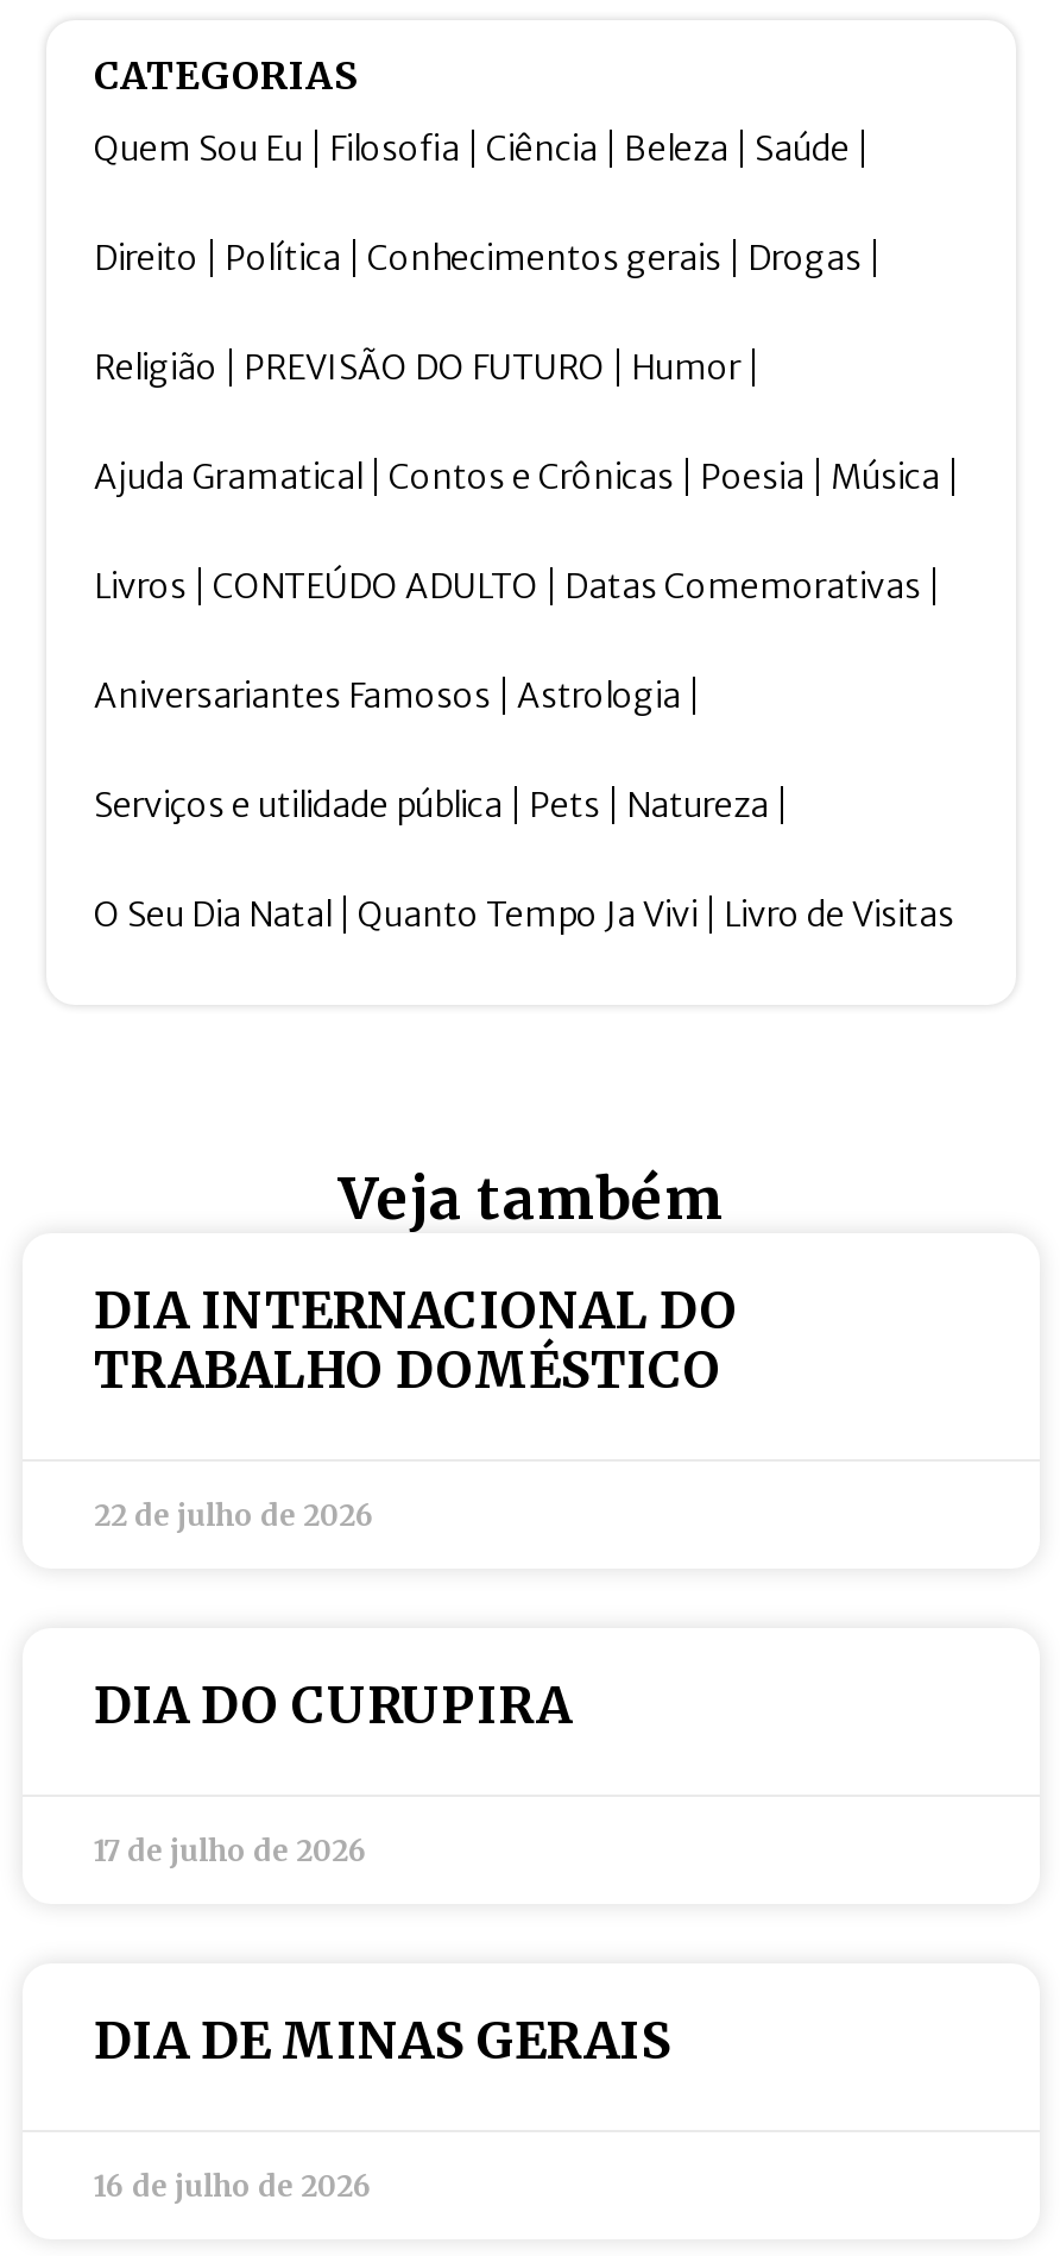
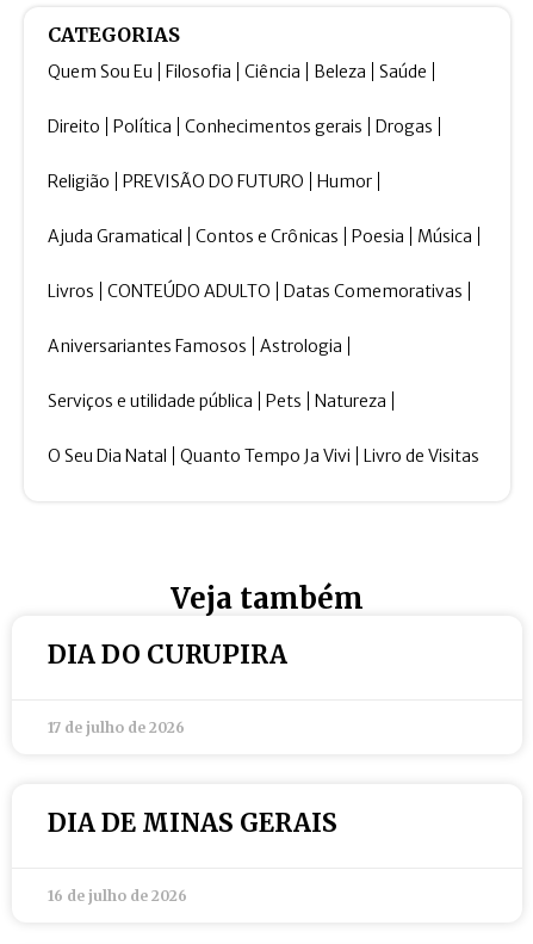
- DIA INTERNACIONAL DO
- TRABALHO DOMÉSTICO
- 22 de julho de 2026
